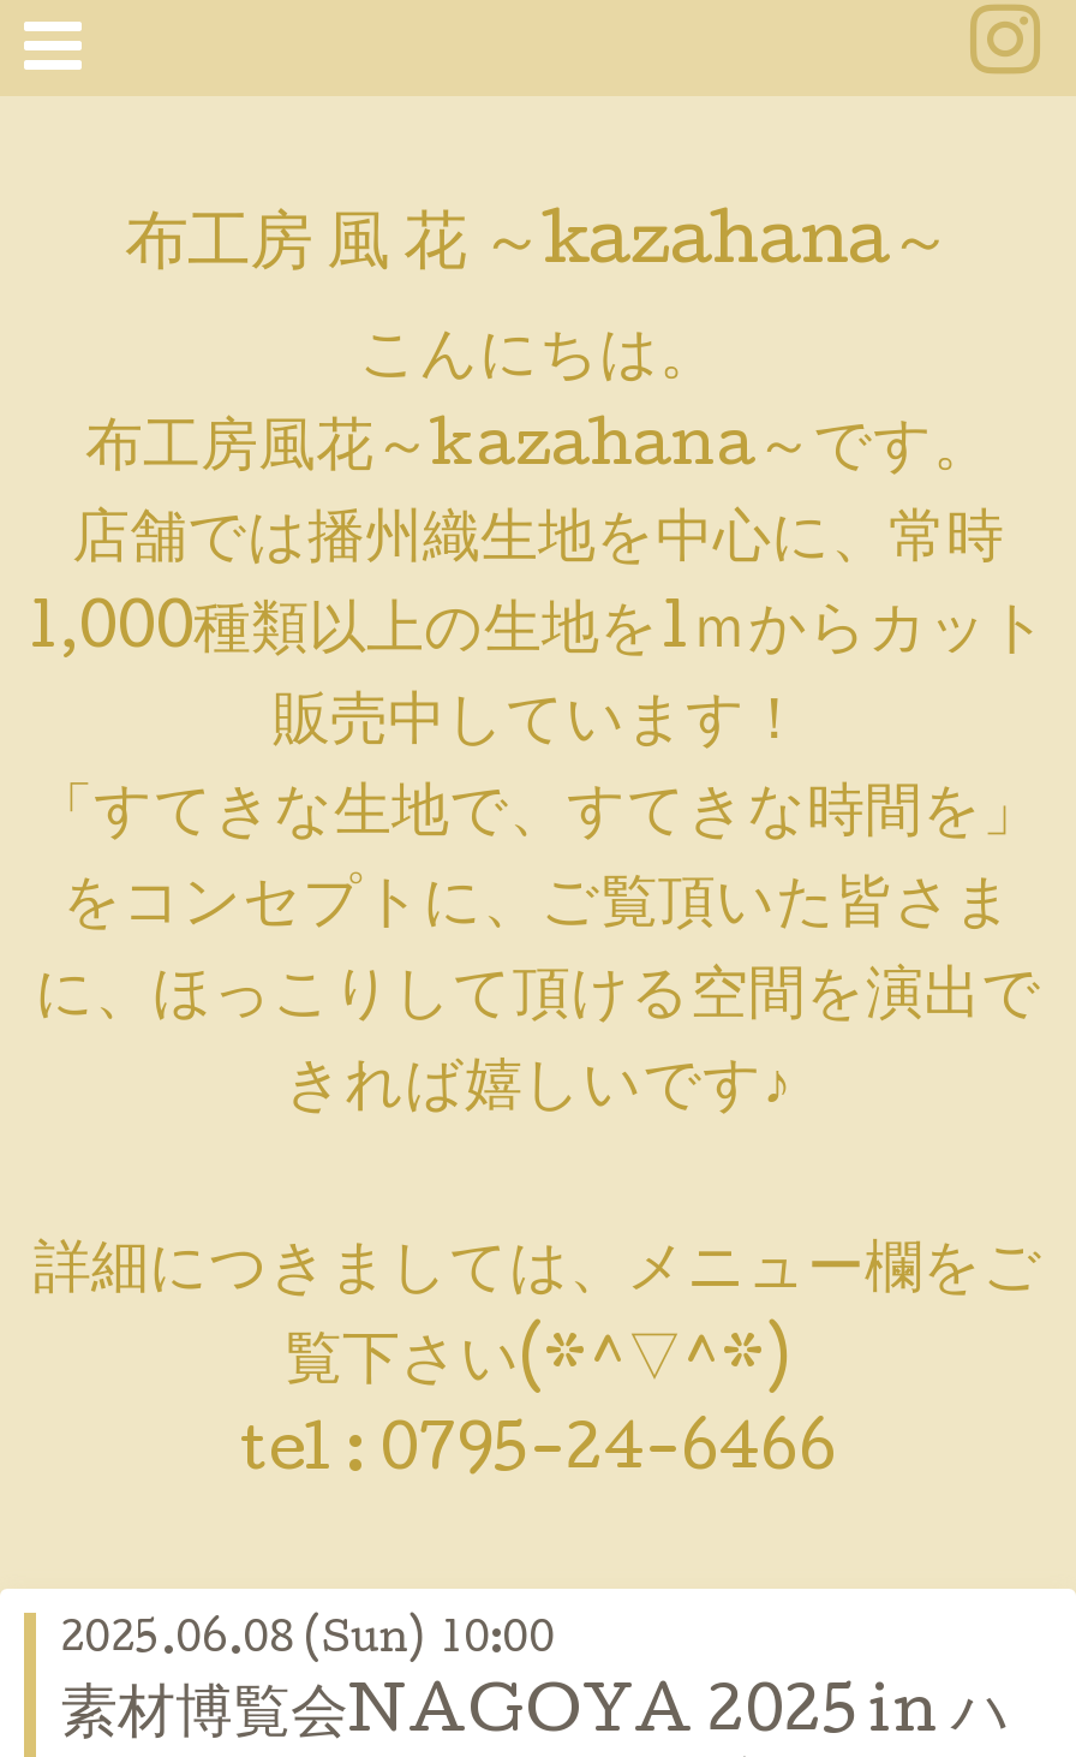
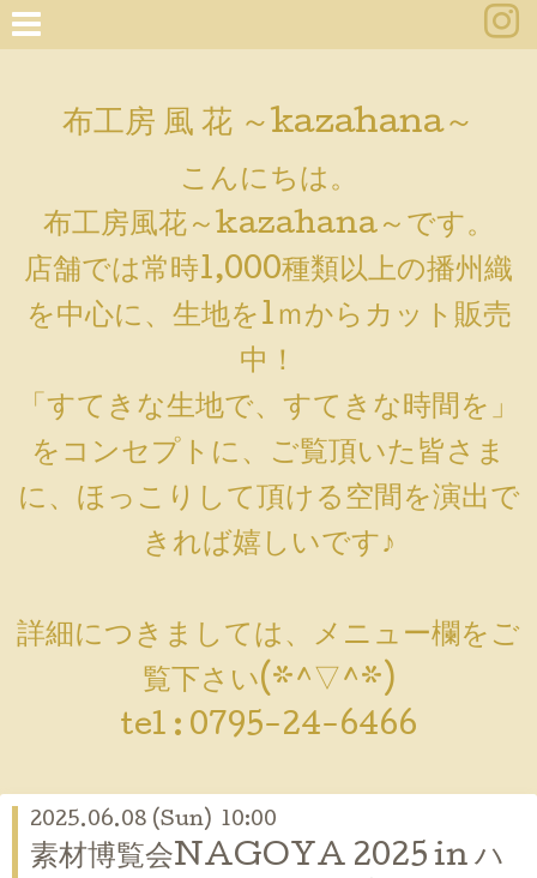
- 店舗では播州織生地を中心に、常時
- 1,000種類以上の生地を1ｍからカット
- 販売中しています！
+ 店舗では常時1,000種類以上の播州織
+ を中心に、生地を1ｍからカット販売
+ 中！
